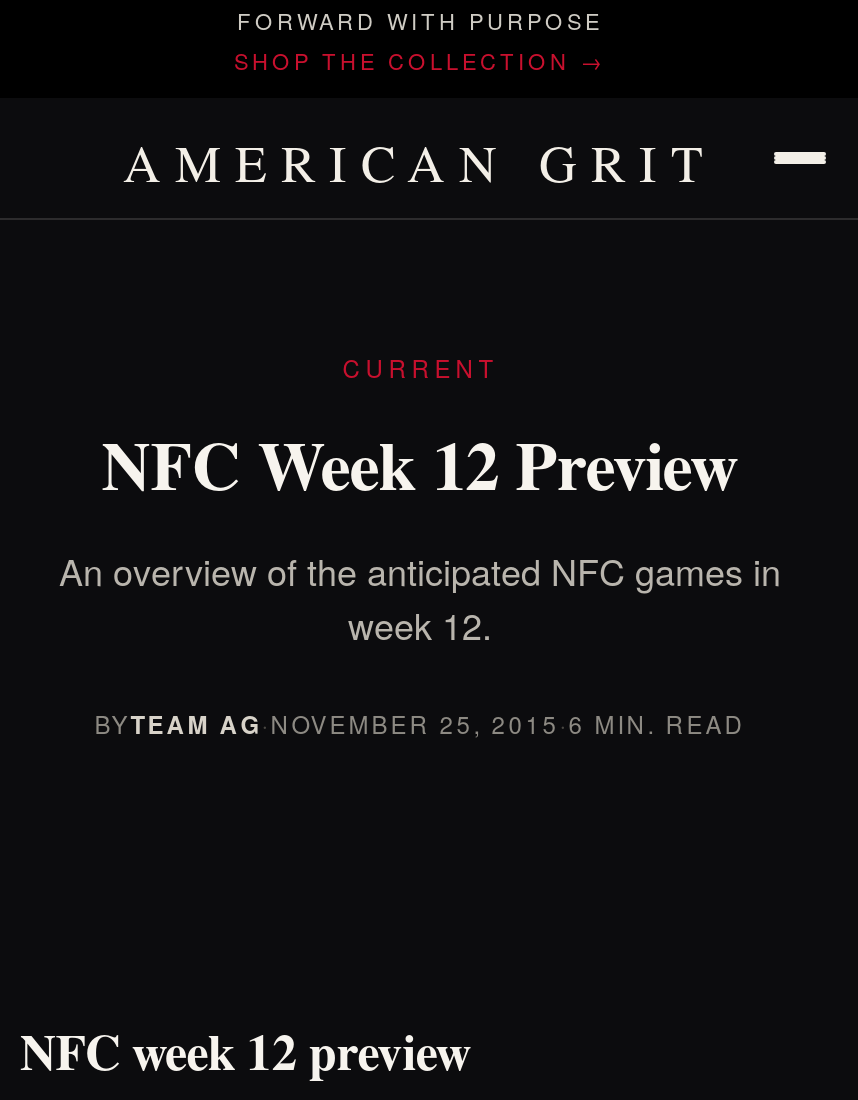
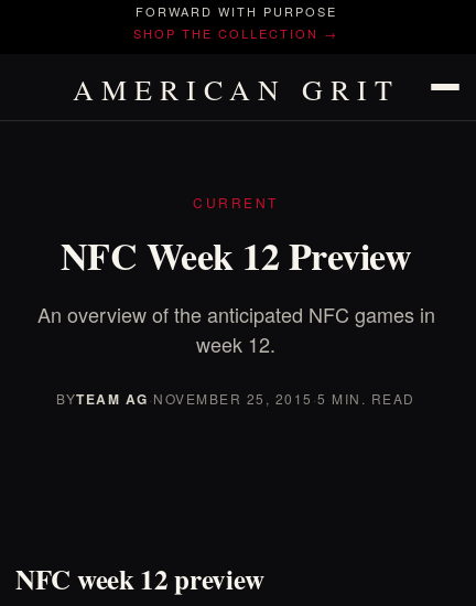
- BYTEAM AG · NOVEMBER 25, 2015 · 6 MIN. READ
+ BYTEAM AG · NOVEMBER 25, 2015 · 5 MIN. READ
